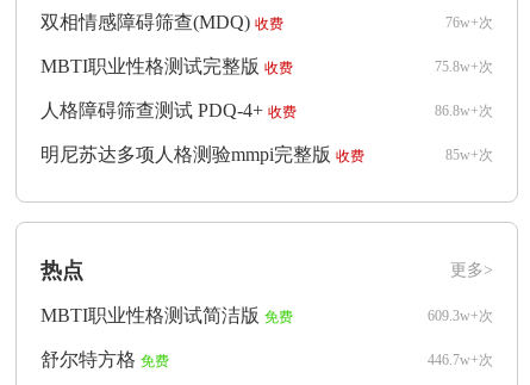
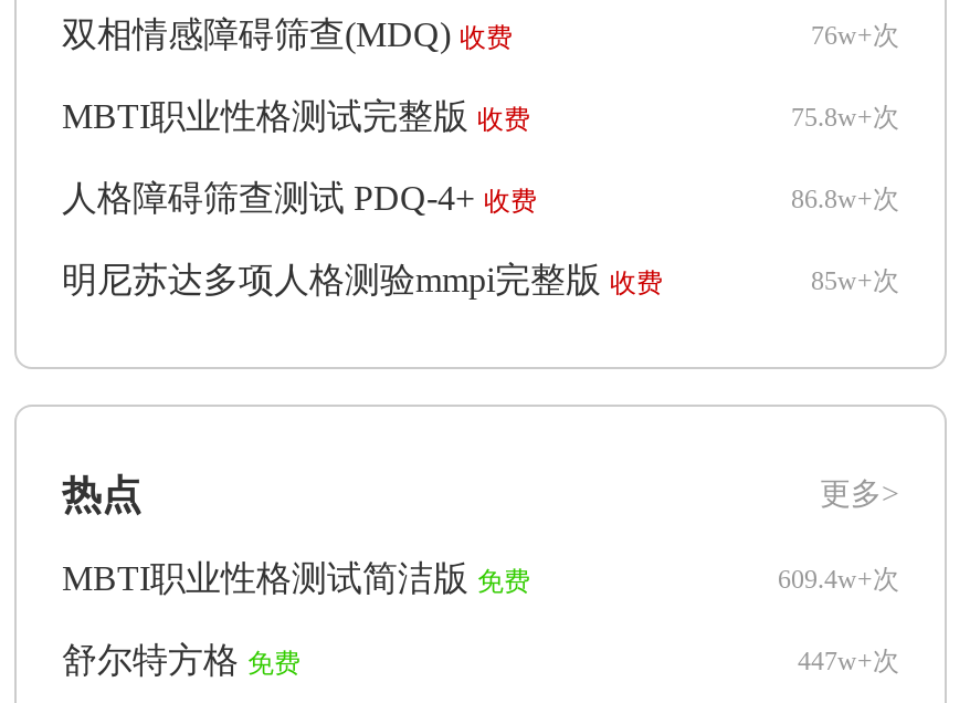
- 609.3w+次
+ 609.4w+次

- 446.7w+次
+ 447w+次
